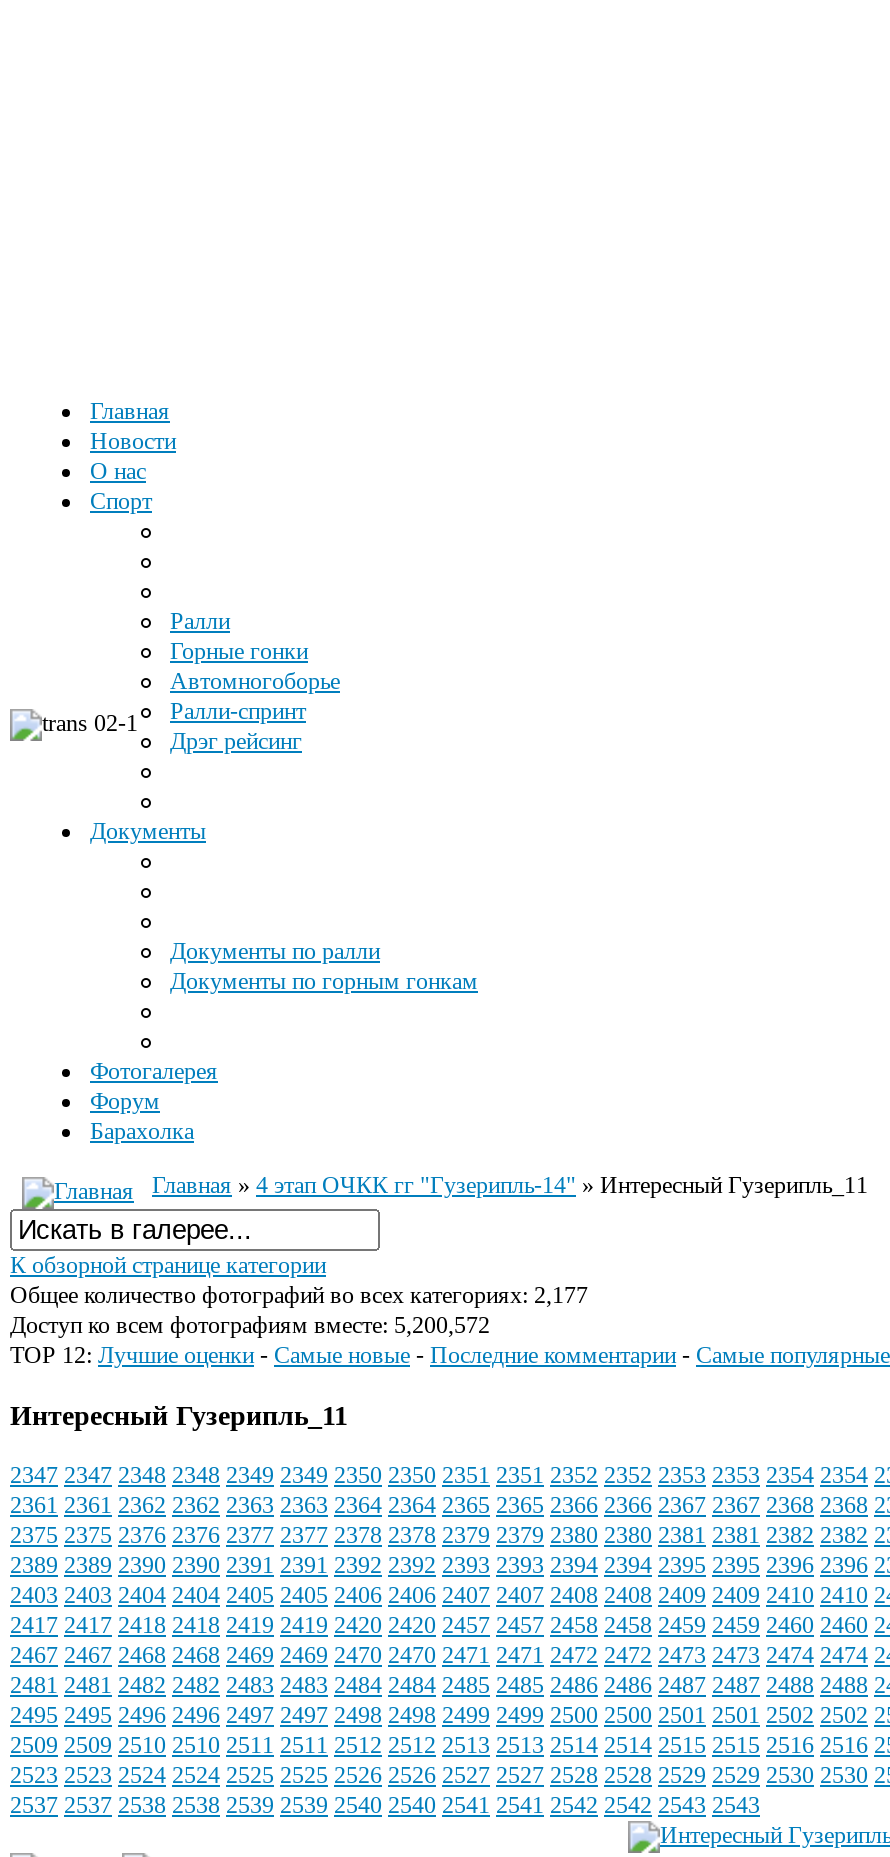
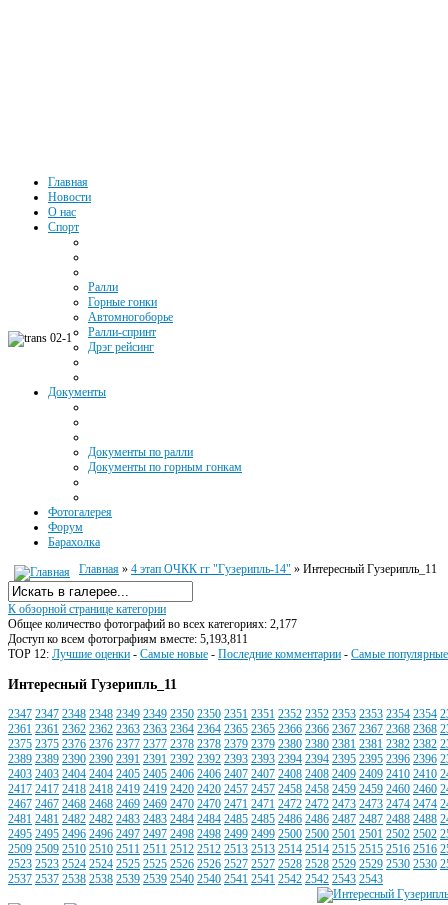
- Доступ ко всем фотографиям вместе: 5,200,572
+ Доступ ко всем фотографиям вместе: 5,193,811
